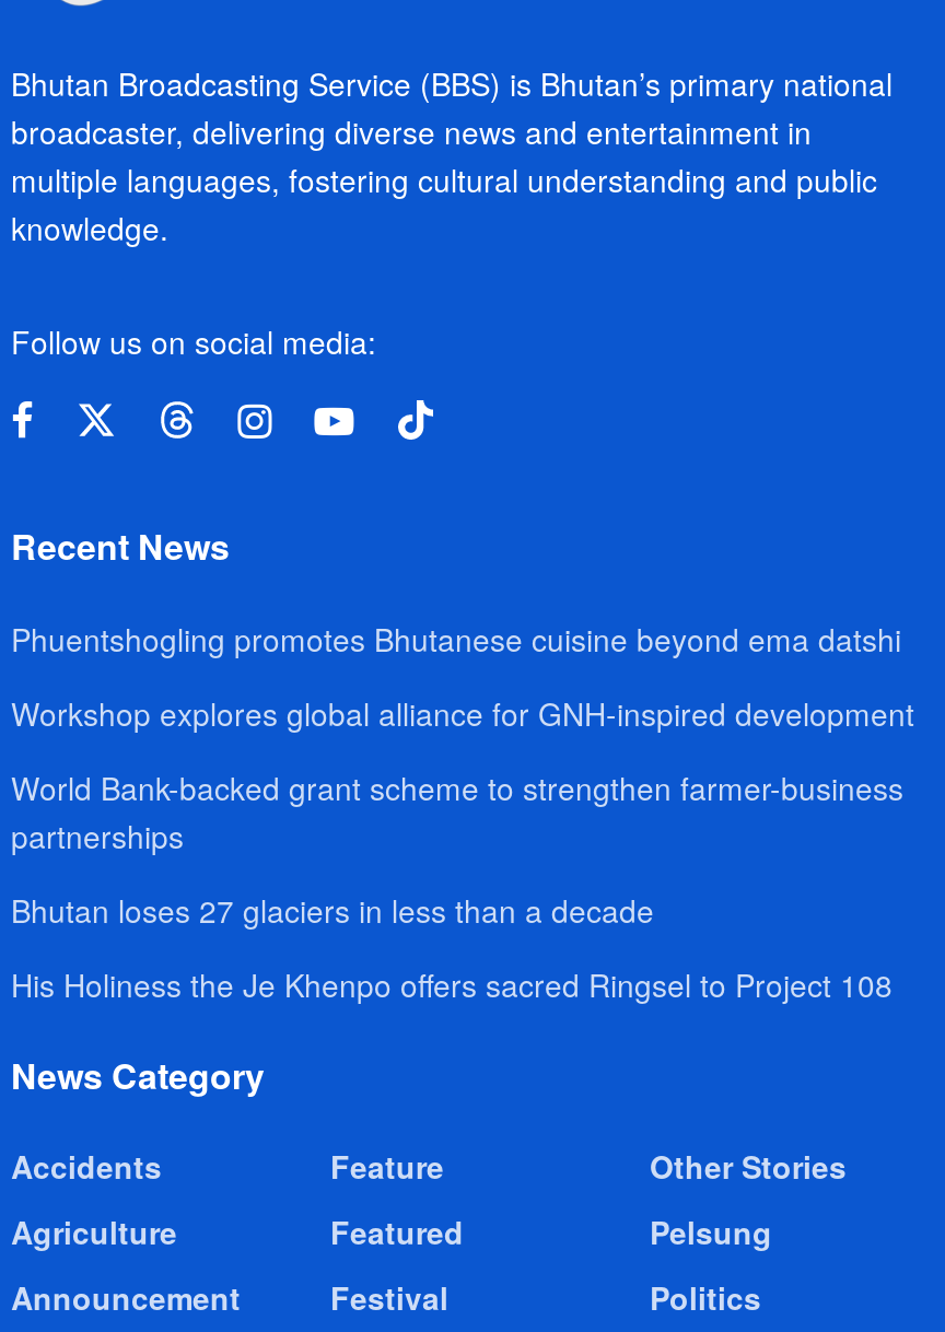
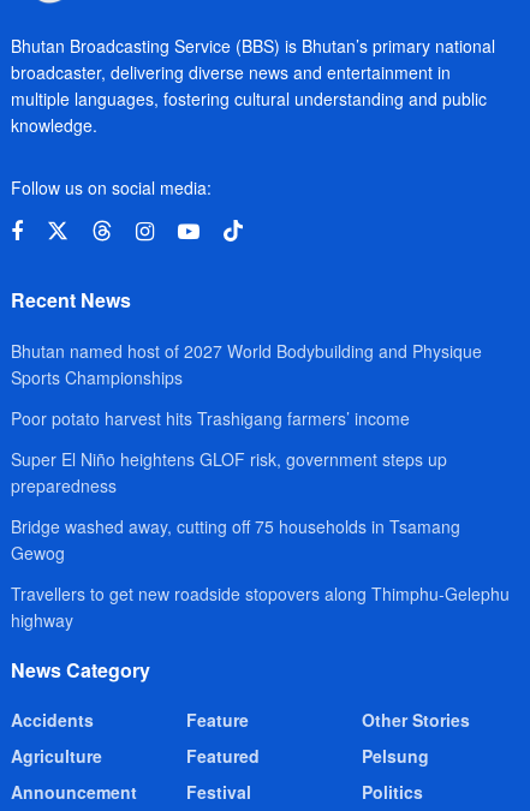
- Phuentshogling promotes Bhutanese cuisine beyond ema datshi
+ Bhutan named host of 2027 World Bodybuilding and Physique
+ Sports Championships

- Workshop explores global alliance for GNH-inspired development
+ Poor potato harvest hits Trashigang farmers’ income

- World Bank-backed grant scheme to strengthen farmer-business
- partnerships
+ Super El Niño heightens GLOF risk, government steps up
+ preparedness

- Bhutan loses 27 glaciers in less than a decade
+ Bridge washed away, cutting off 75 households in Tsamang
+ Gewog

- His Holiness the Je Khenpo offers sacred Ringsel to Project 108
+ Travellers to get new roadside stopovers along Thimphu-Gelephu
+ highway
